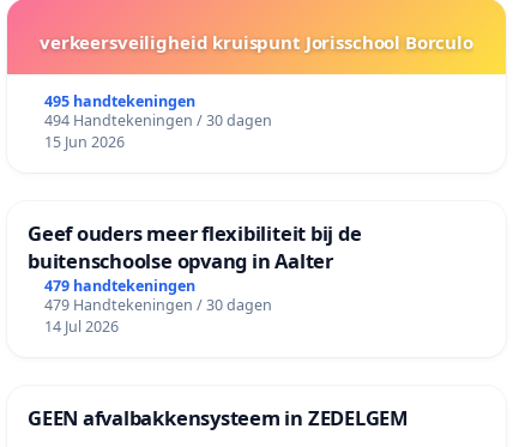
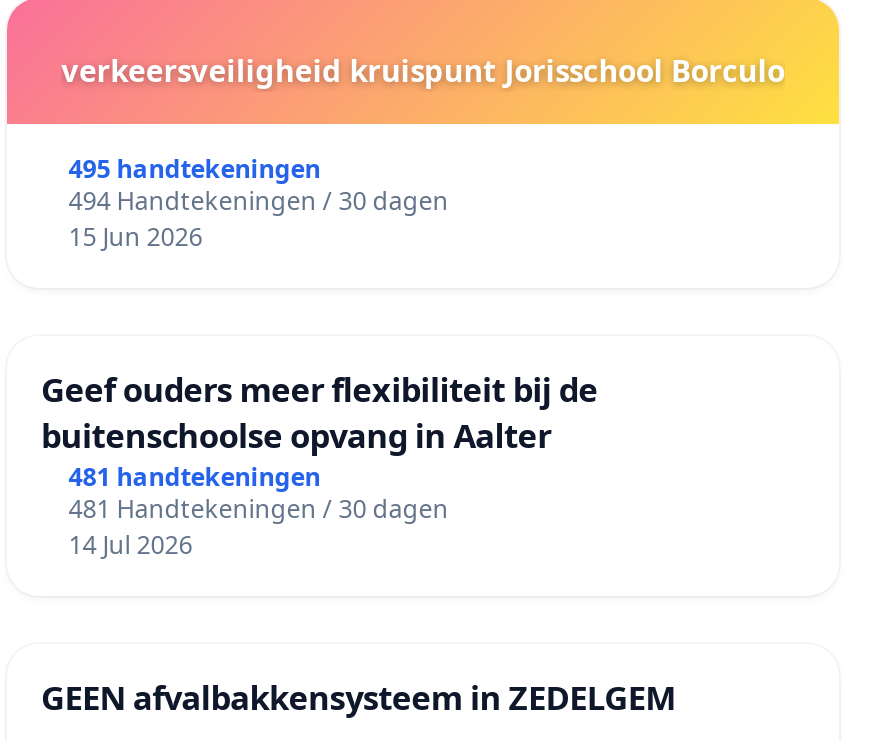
- 479 handtekeningen
+ 481 handtekeningen

- 479 Handtekeningen / 30 dagen
+ 481 Handtekeningen / 30 dagen
